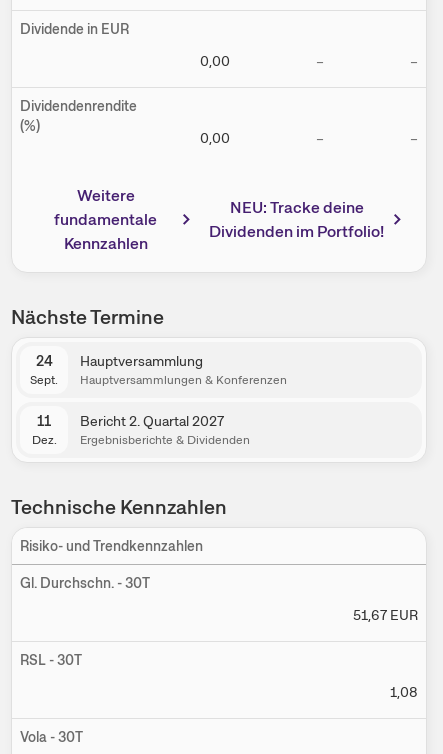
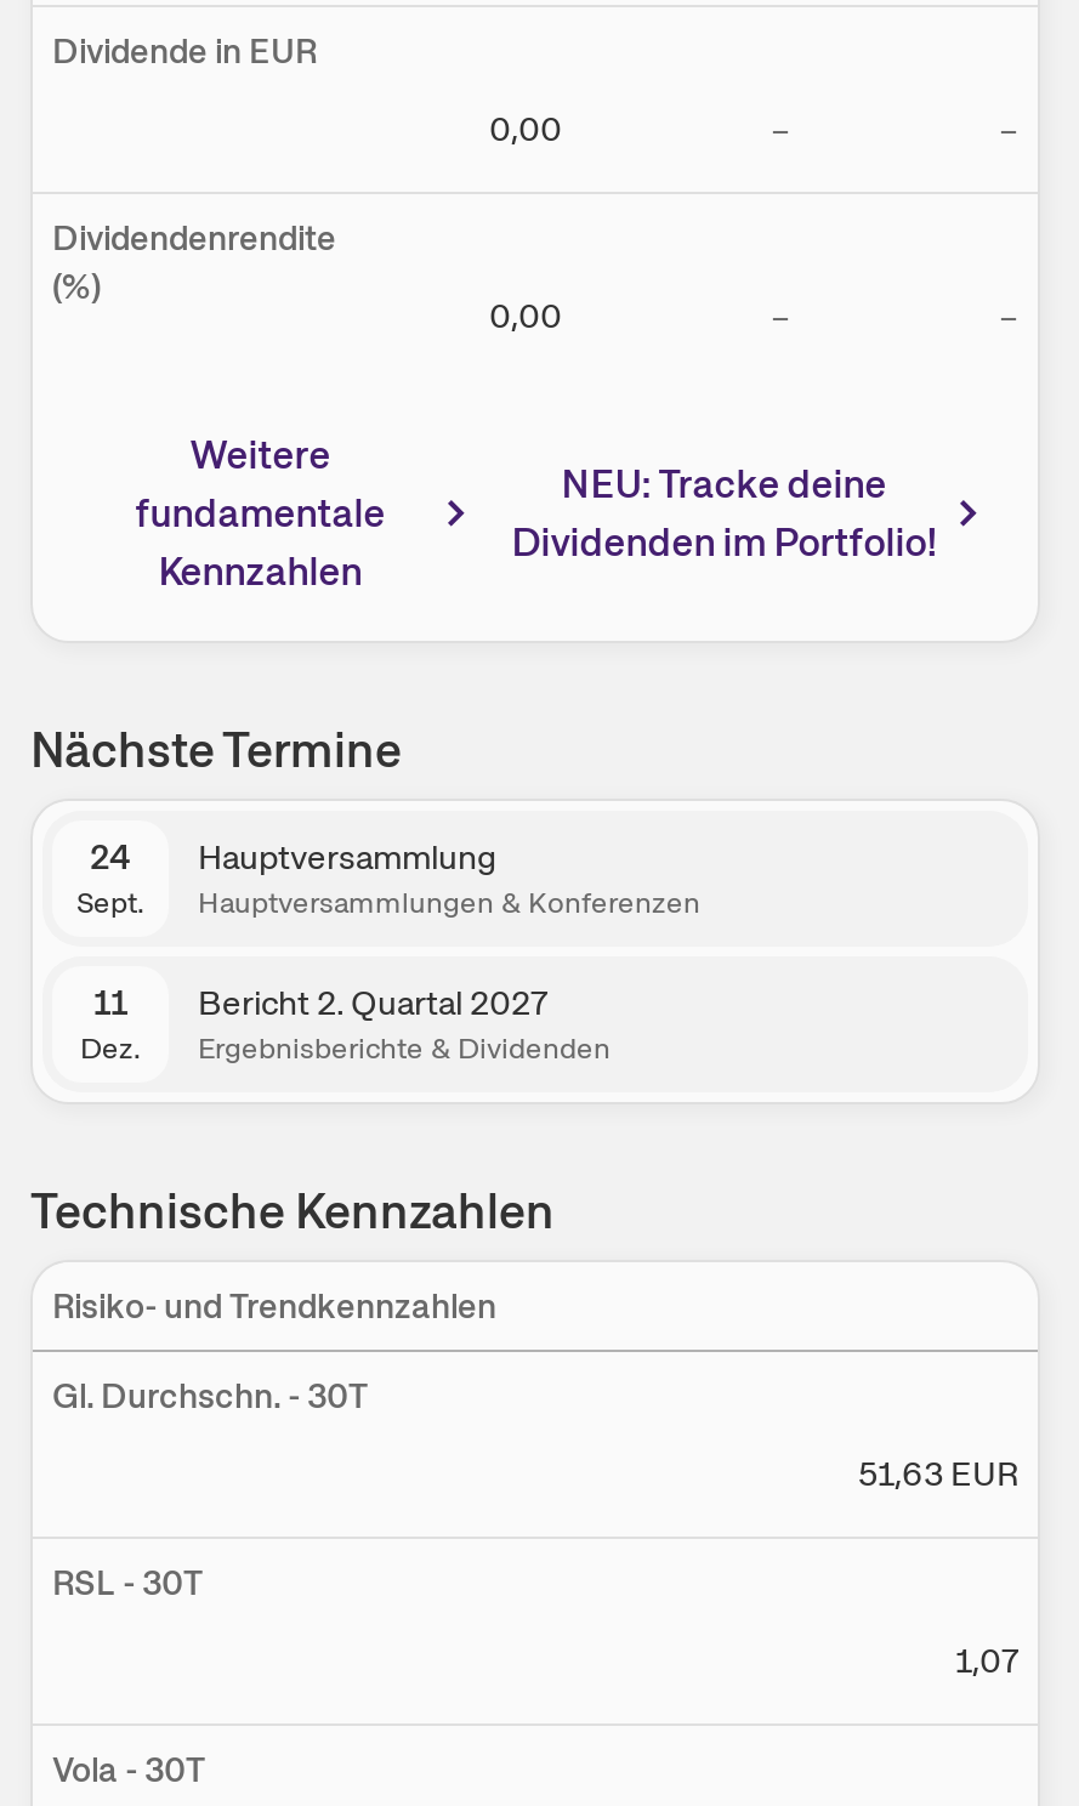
- 51,67 EUR
+ 51,63 EUR

- 1,08
+ 1,07
